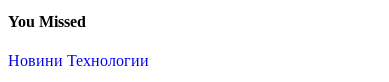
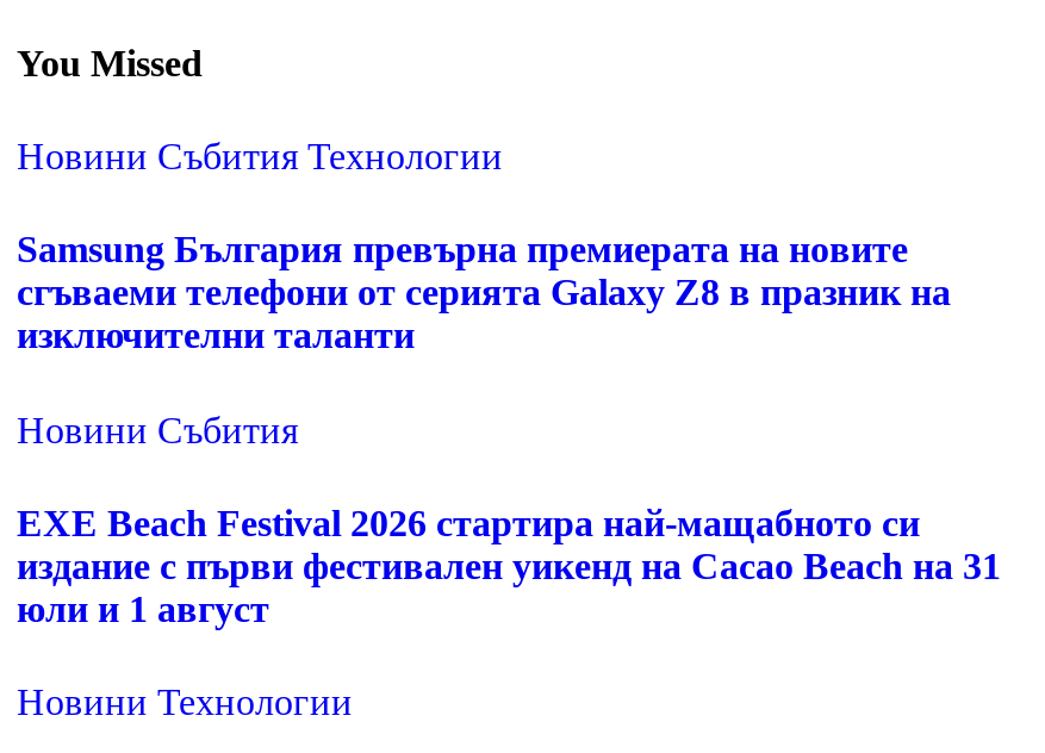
+ Новини Събития Технологии
+ Samsung България превърна премиерата на новите
+ сгъваеми телефони от серията Galaxy Z8 в празник на
+ изключителни таланти
+ Новини Събития
+ EXE Beach Festival 2026 стартира най-мащабното си
+ издание с първи фестивален уикенд на Cacao Beach на 31
+ юли и 1 август
